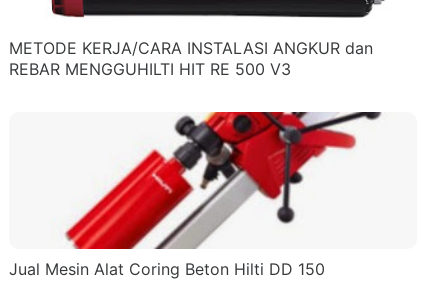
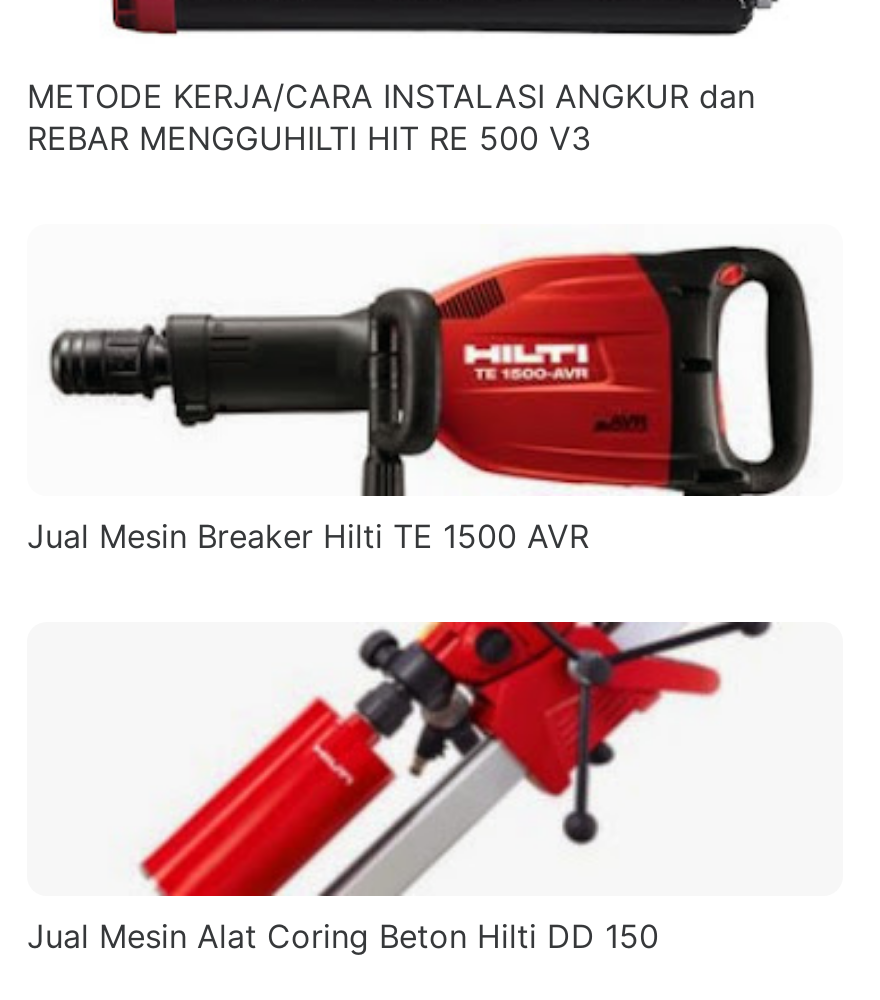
+ [image]
+ Jual Mesin Breaker Hilti TE 1500 AVR
